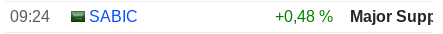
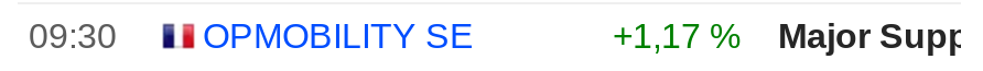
- 09:24
- SABIC
- +0,48 %
+ 09:30
+ OPMOBILITY SE
+ +1,17 %
